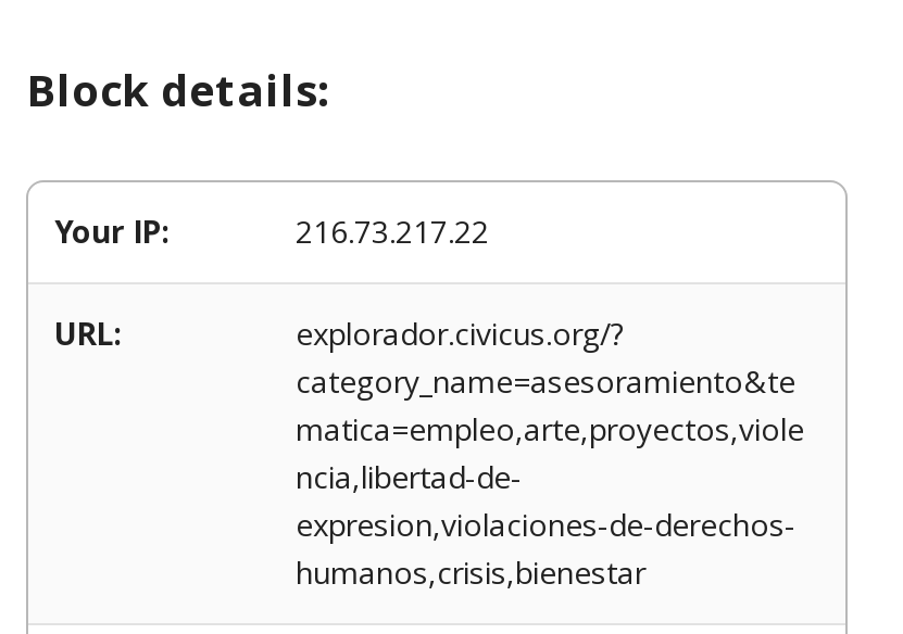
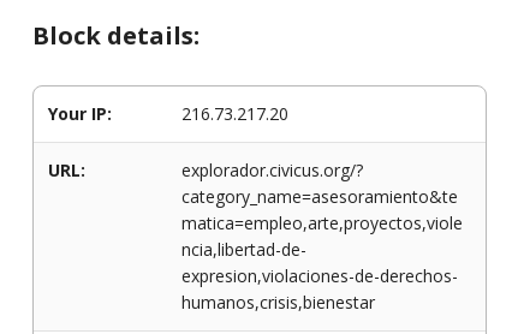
- 216.73.217.22
+ 216.73.217.20
